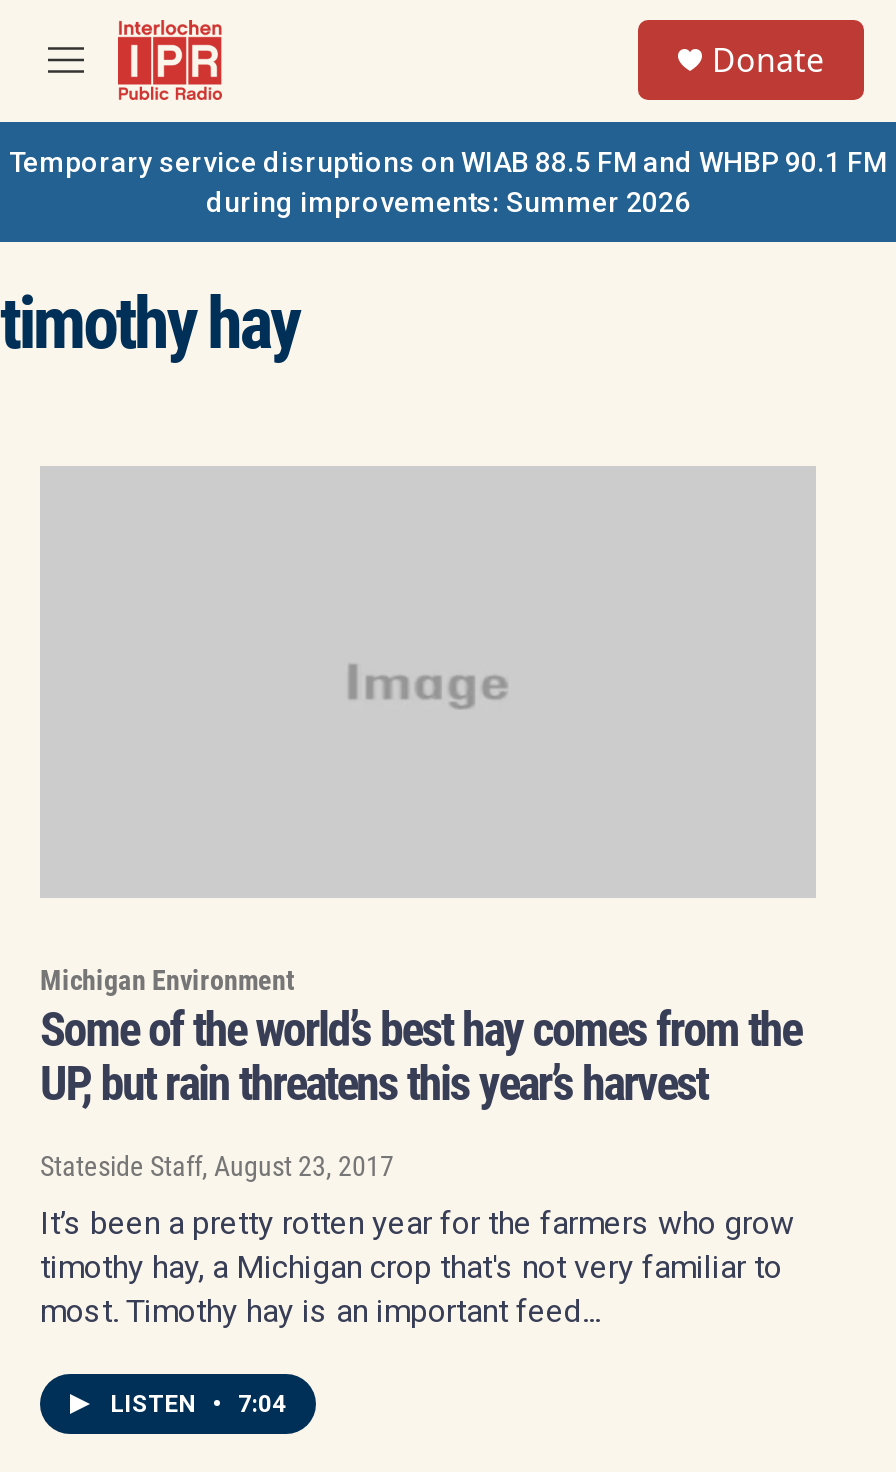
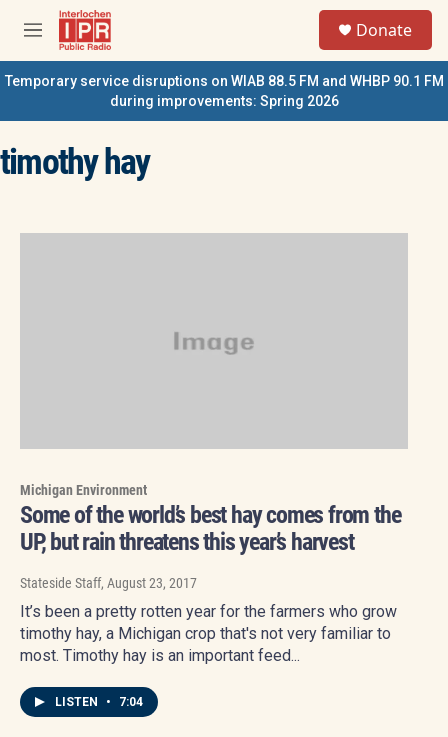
- during improvements: Summer 2026
+ during improvements: Spring 2026
